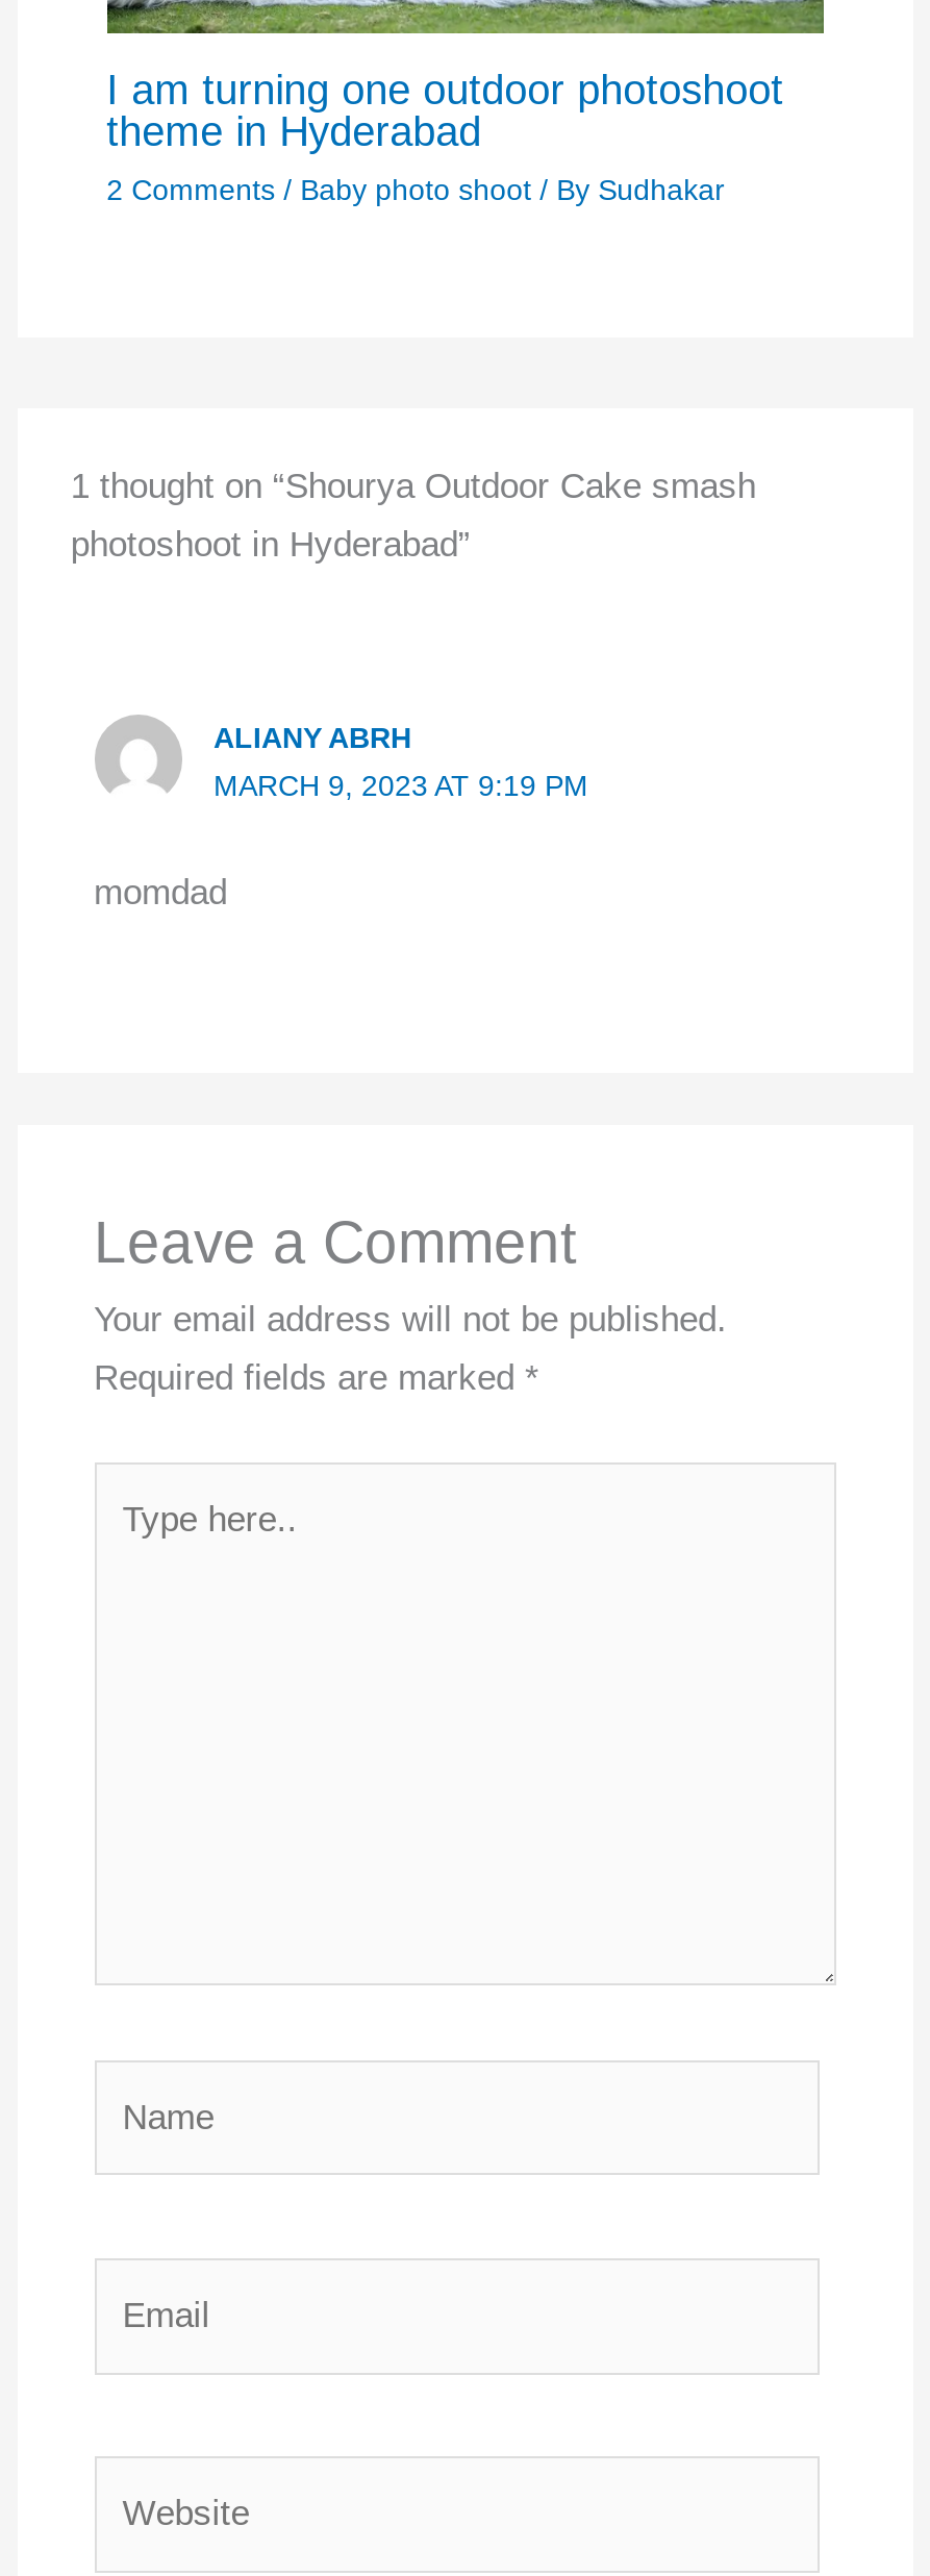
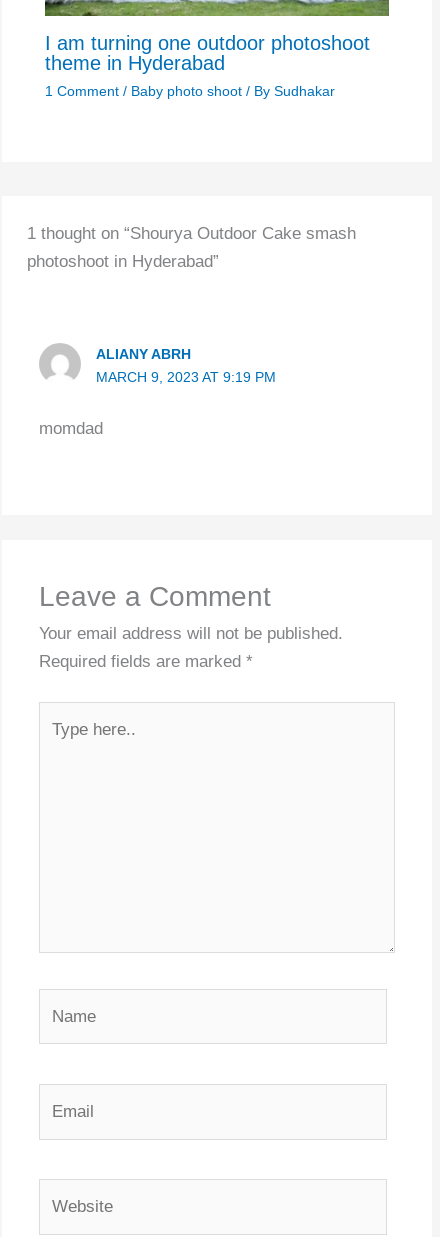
- 2 Comments / Baby photo shoot / By Sudhakar
+ 1 Comment / Baby photo shoot / By Sudhakar
